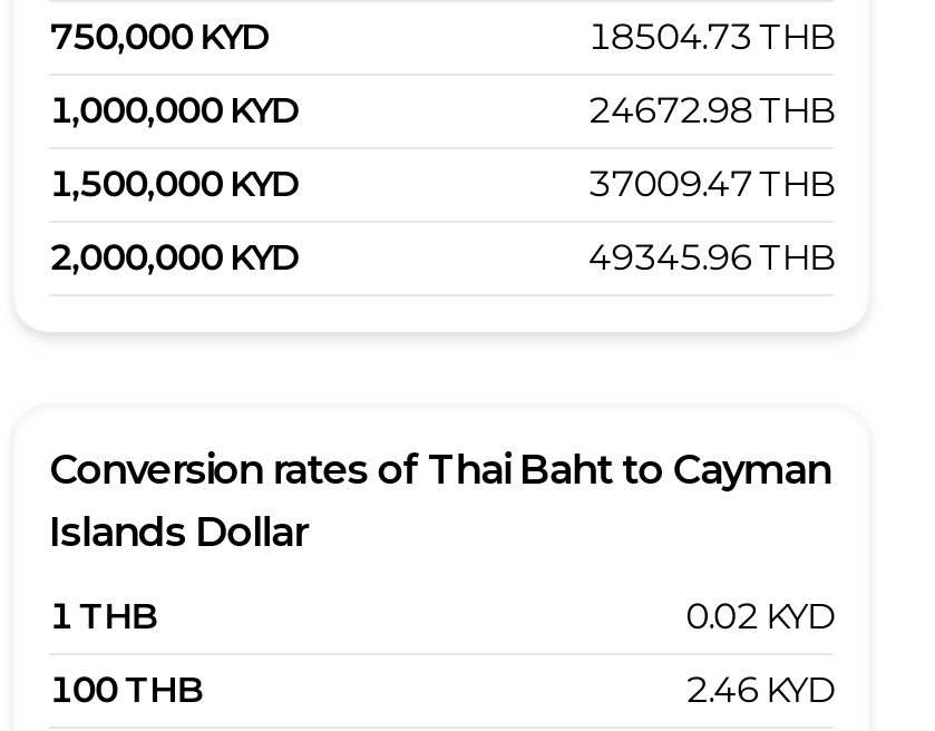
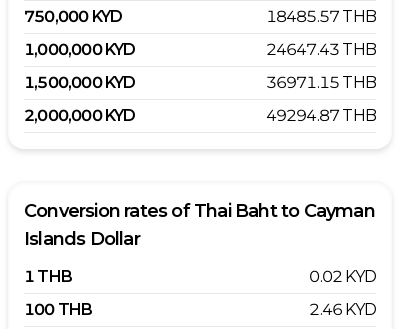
- 18504.73 THB
+ 18485.57 THB

- 24672.98 THB
+ 24647.43 THB

- 37009.47 THB
+ 36971.15 THB

- 49345.96 THB
+ 49294.87 THB
